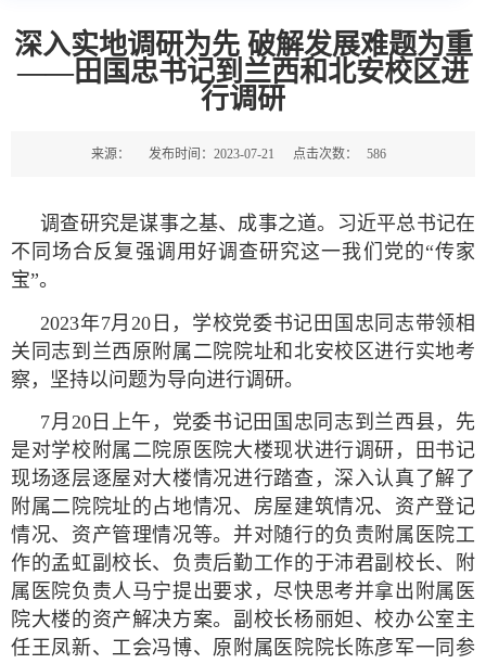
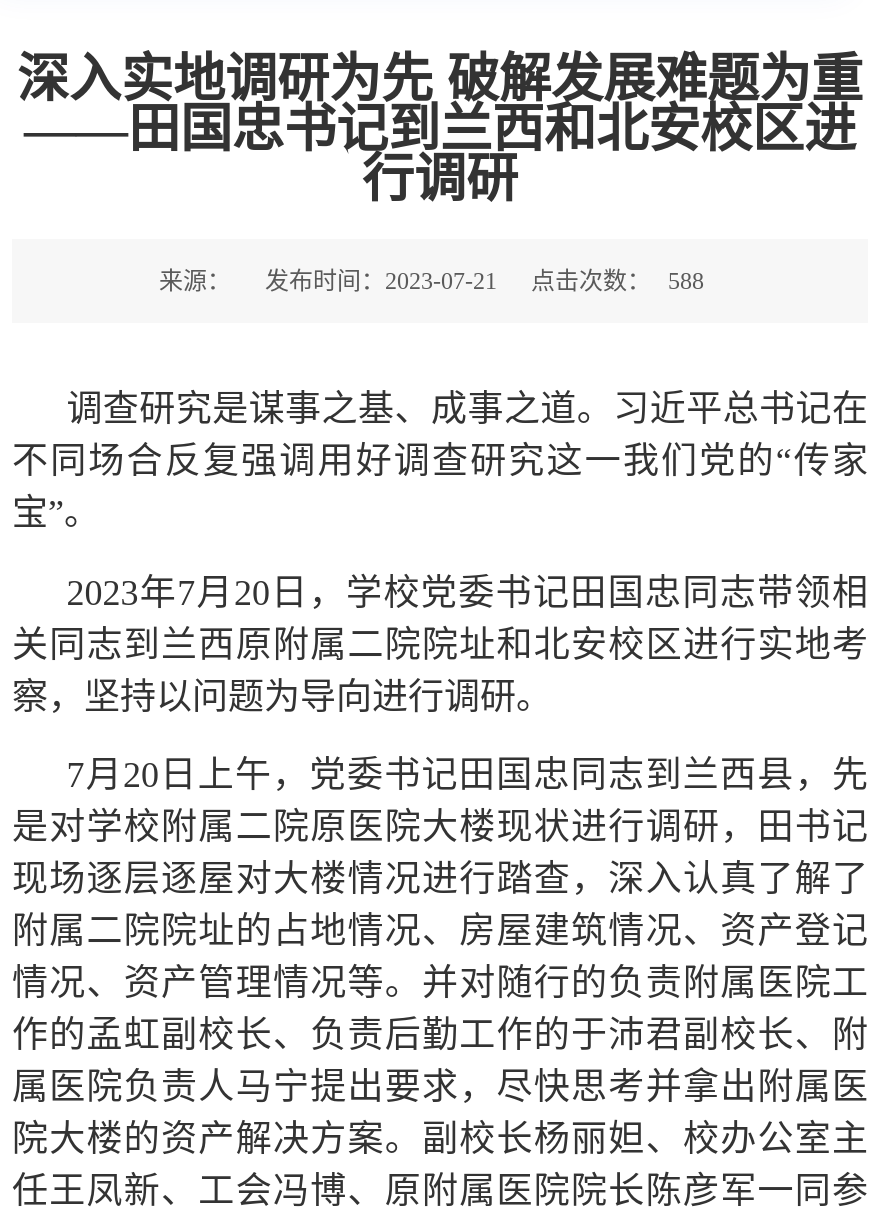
- 来源： 发布时间：2023-07-21 点击次数： 586
+ 来源： 发布时间：2023-07-21 点击次数： 588
